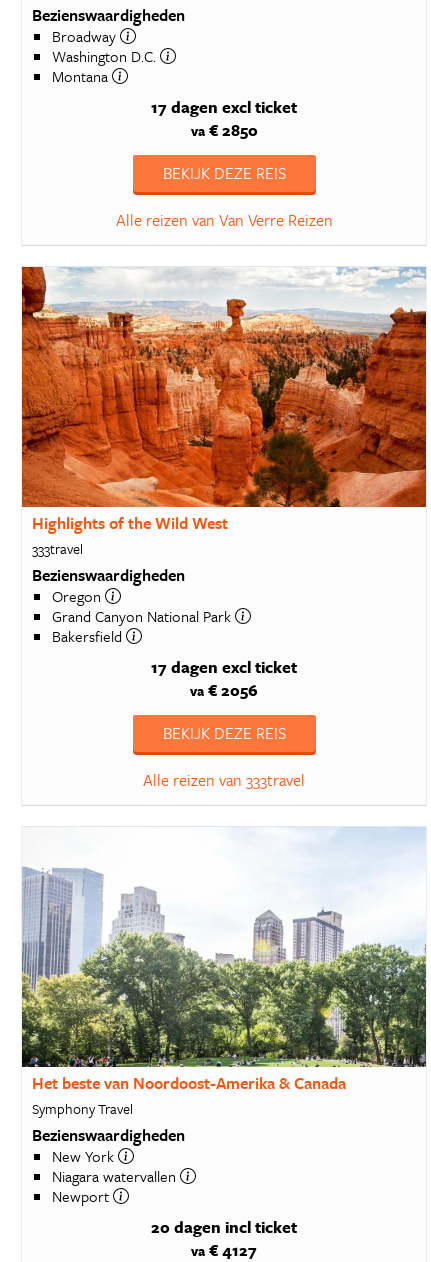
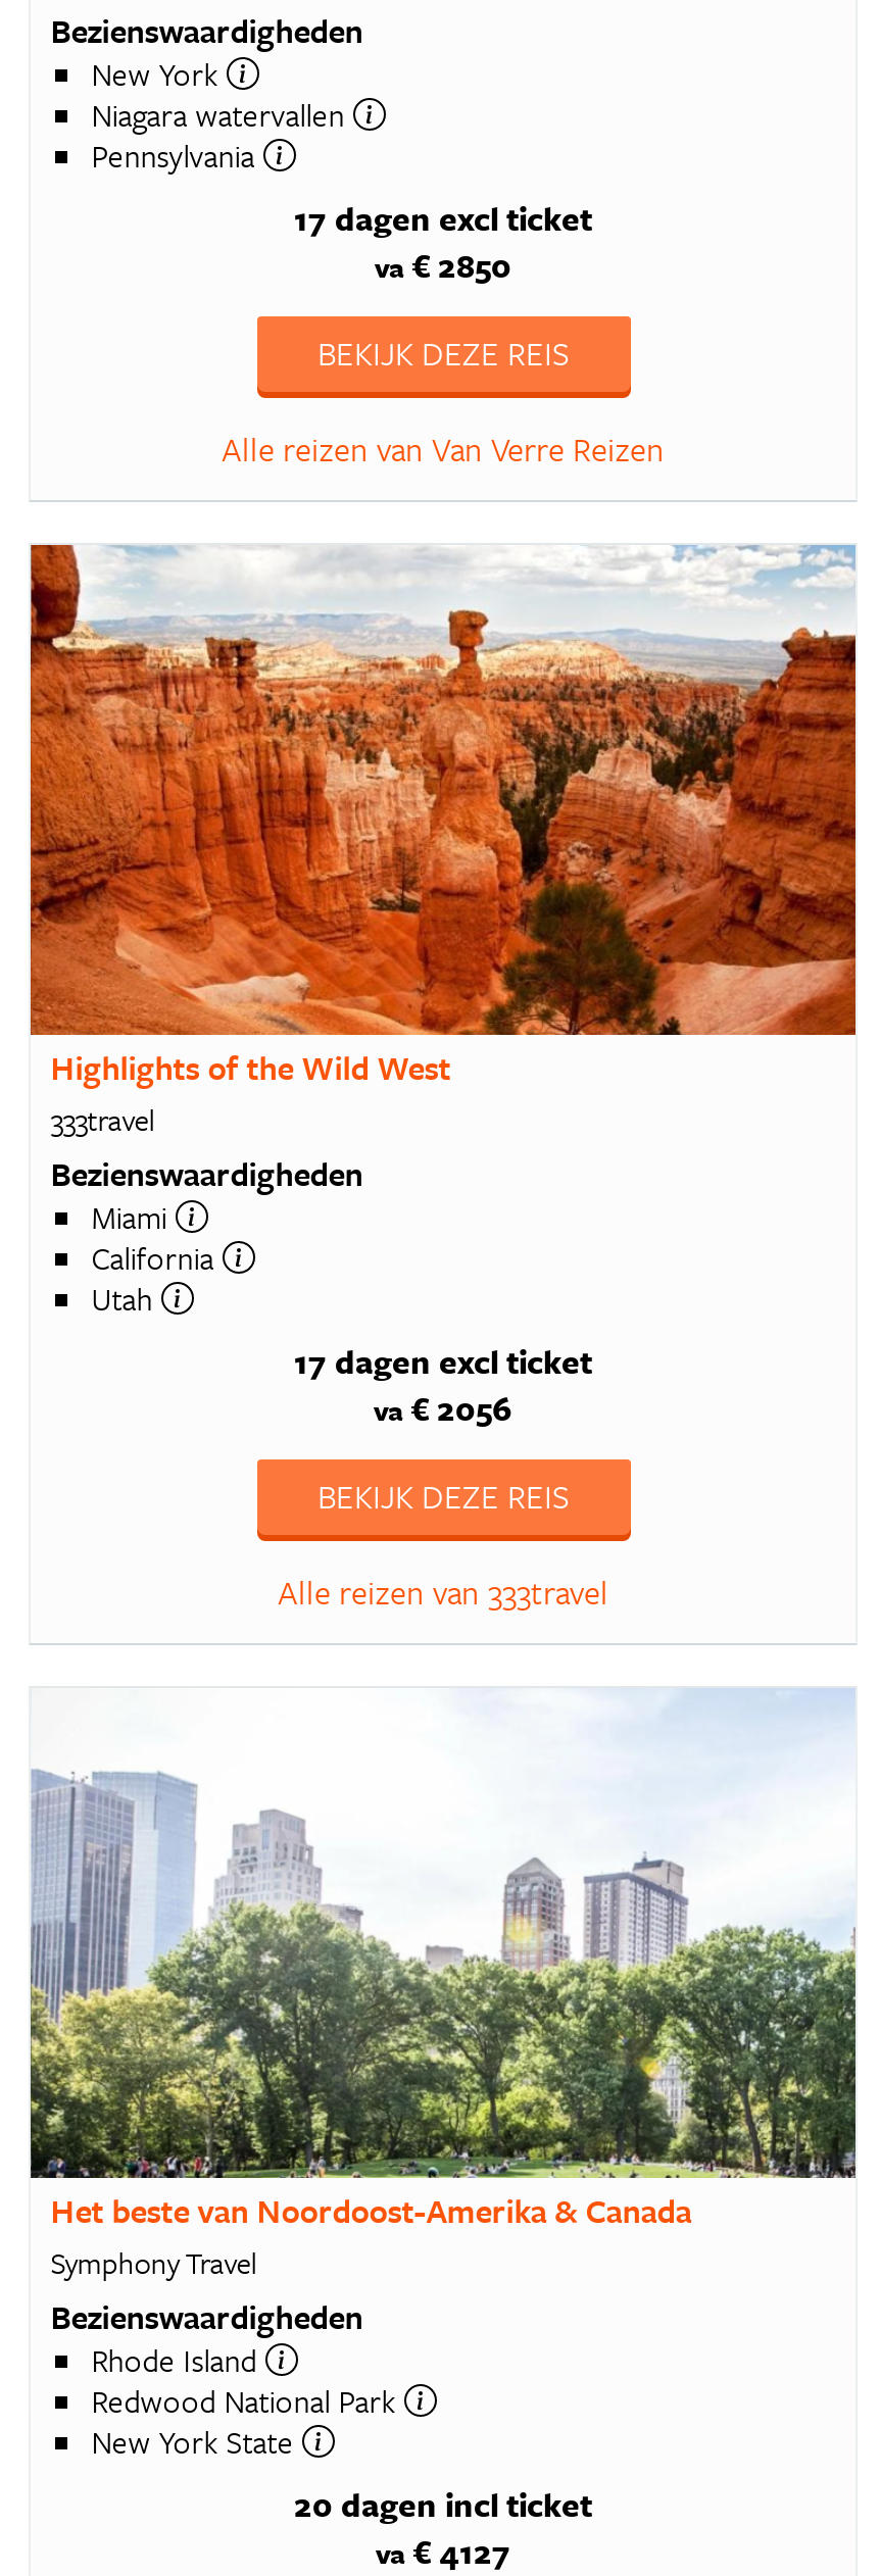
- Broadway
- Washington D.C.
- Montana
+ Pennsylvania

- Oregon
- Grand Canyon National Park
- Bakersfield
+ Miami
+ California
+ Utah

moved up: New York | Niagara watervallen

- Newport
+ Rhode Island
+ Redwood National Park
+ New York State
